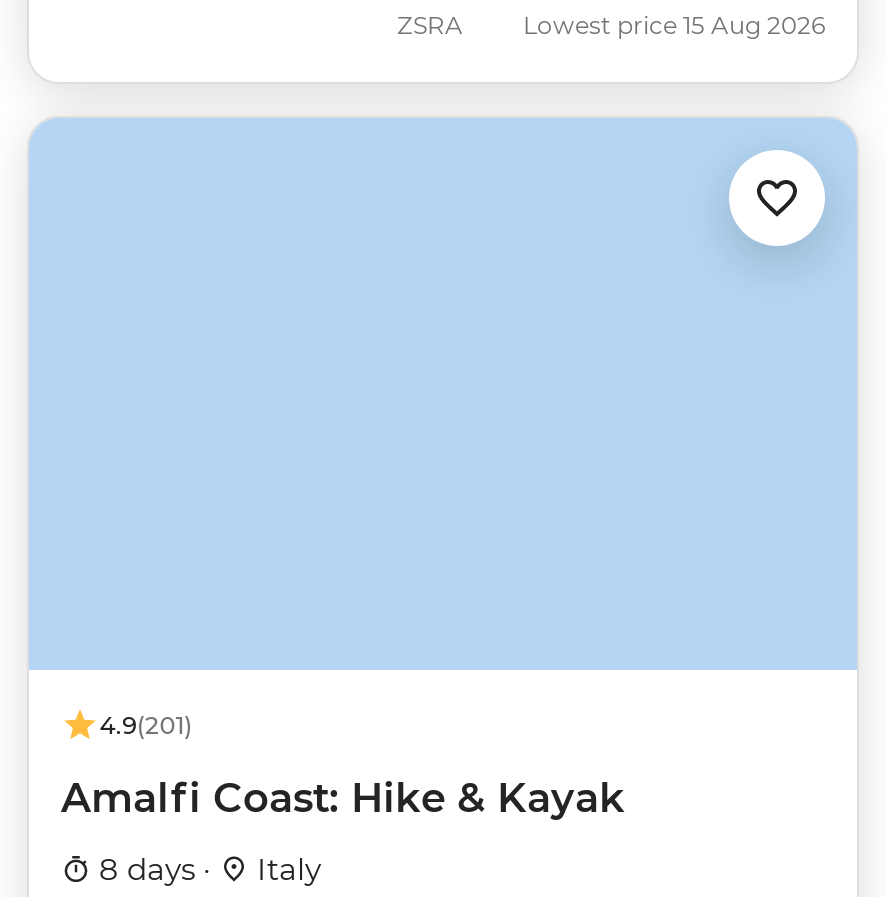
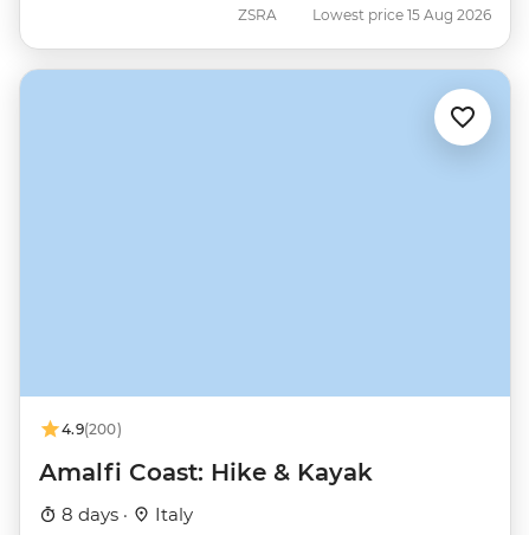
- 4.9(201)
+ 4.9(200)
